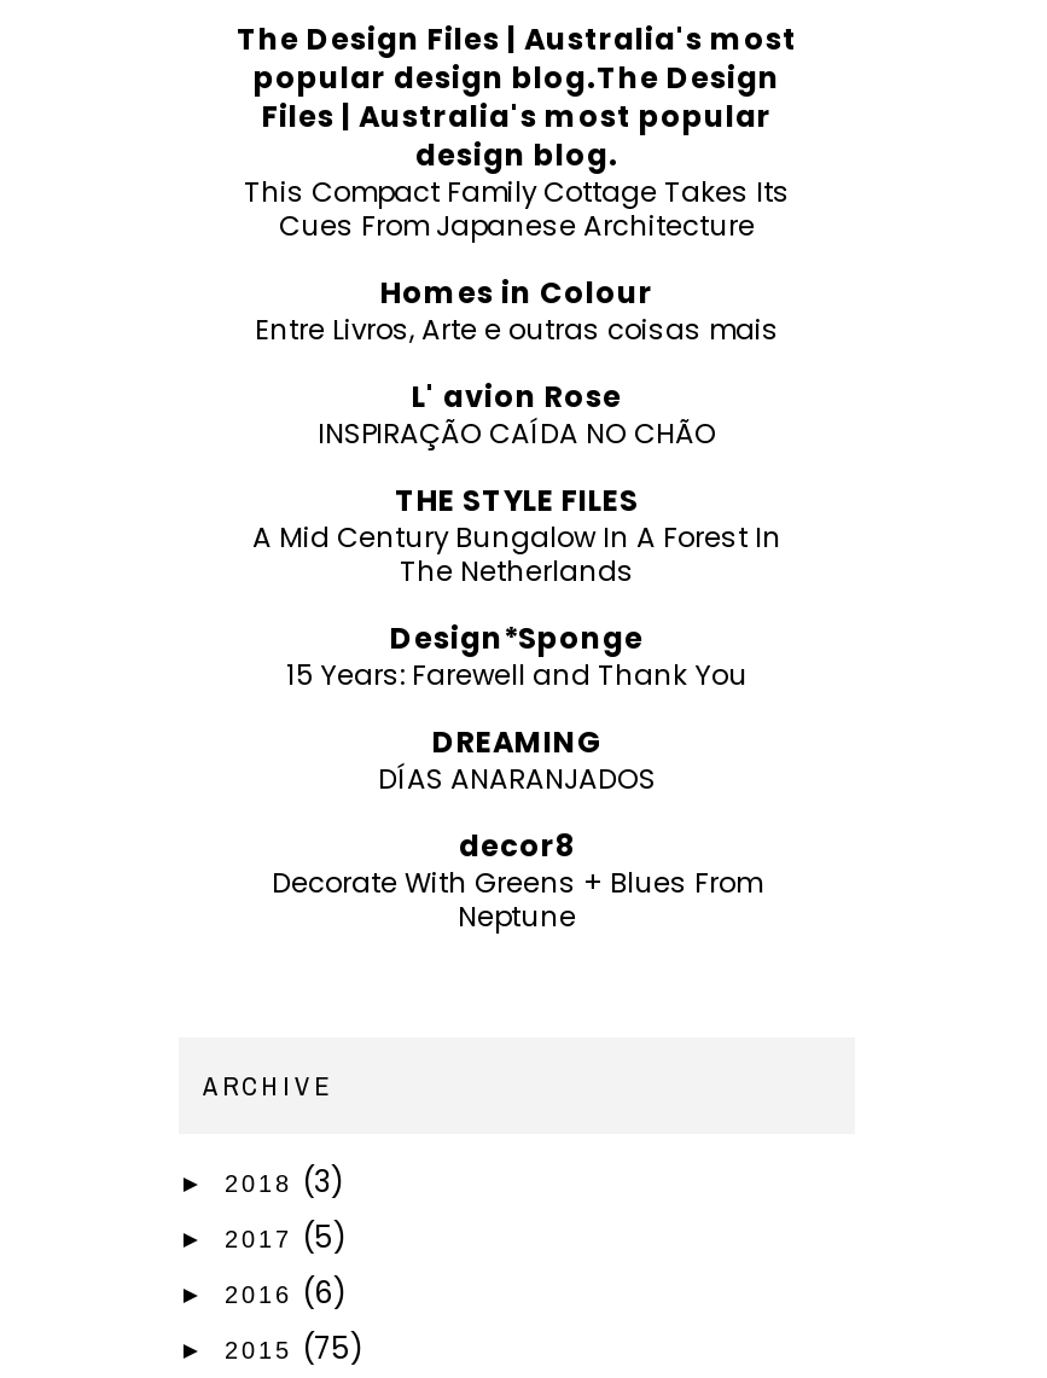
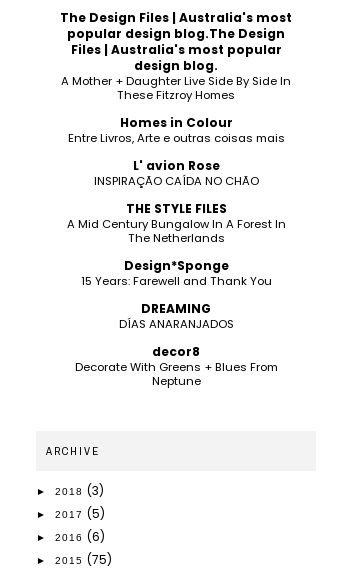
- This Compact Family Cottage Takes Its
- Cues From Japanese Architecture
+ A Mother + Daughter Live Side By Side In
+ These Fitzroy Homes
